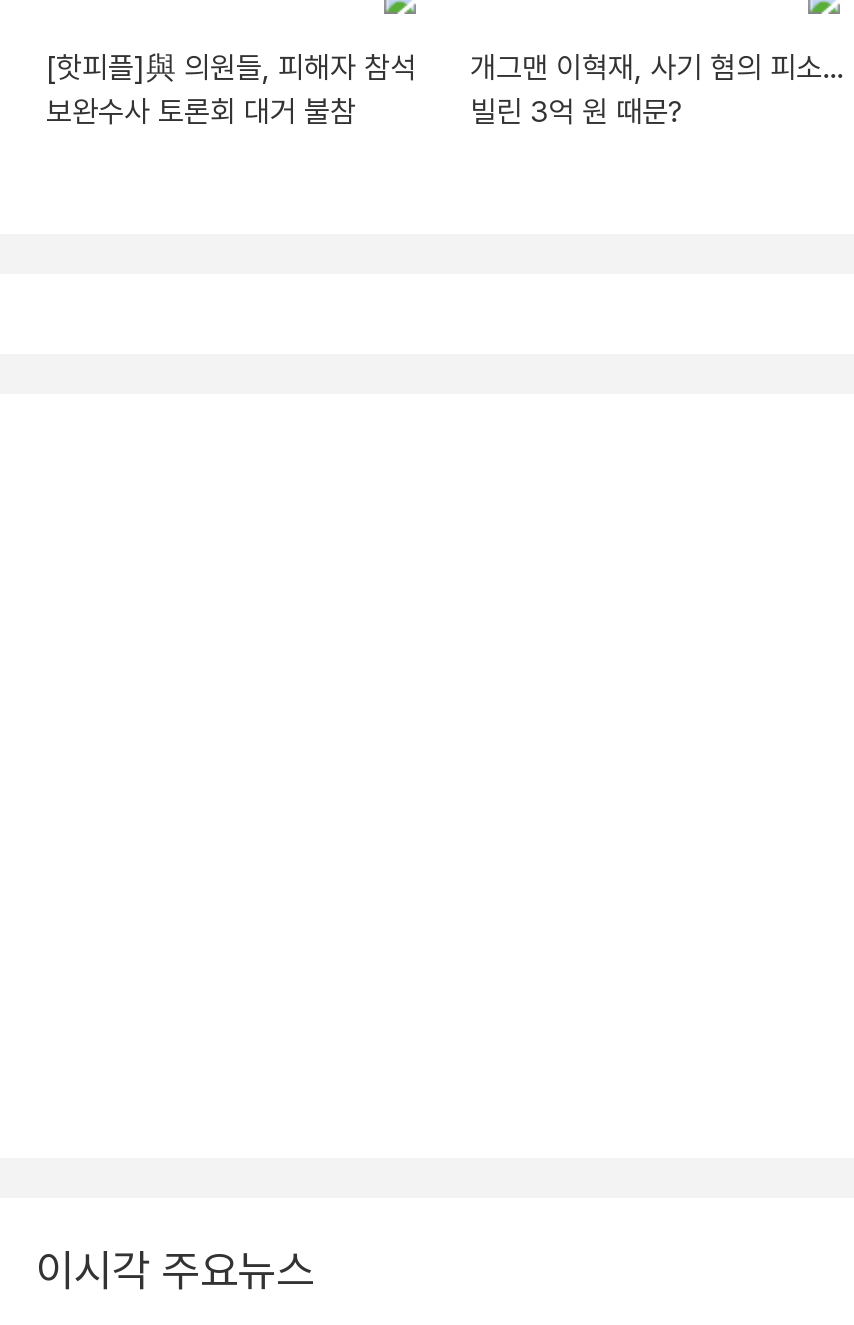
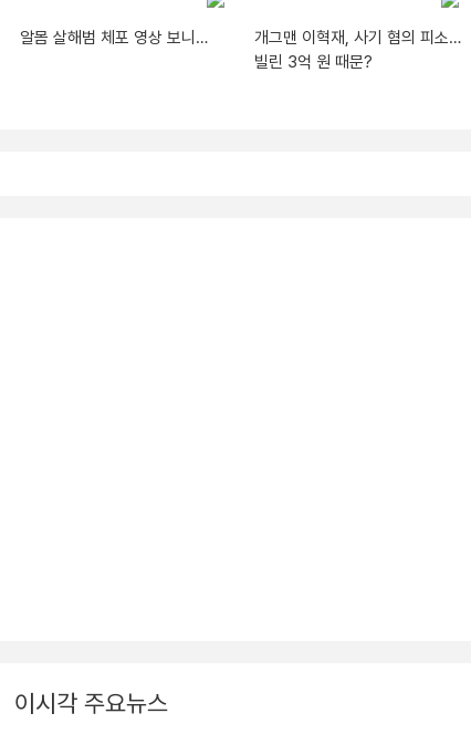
- [핫피플]與 의원들, 피해자 참석
- 보완수사 토론회 대거 불참
+ 알몸 살해범 체포 영상 보니…
